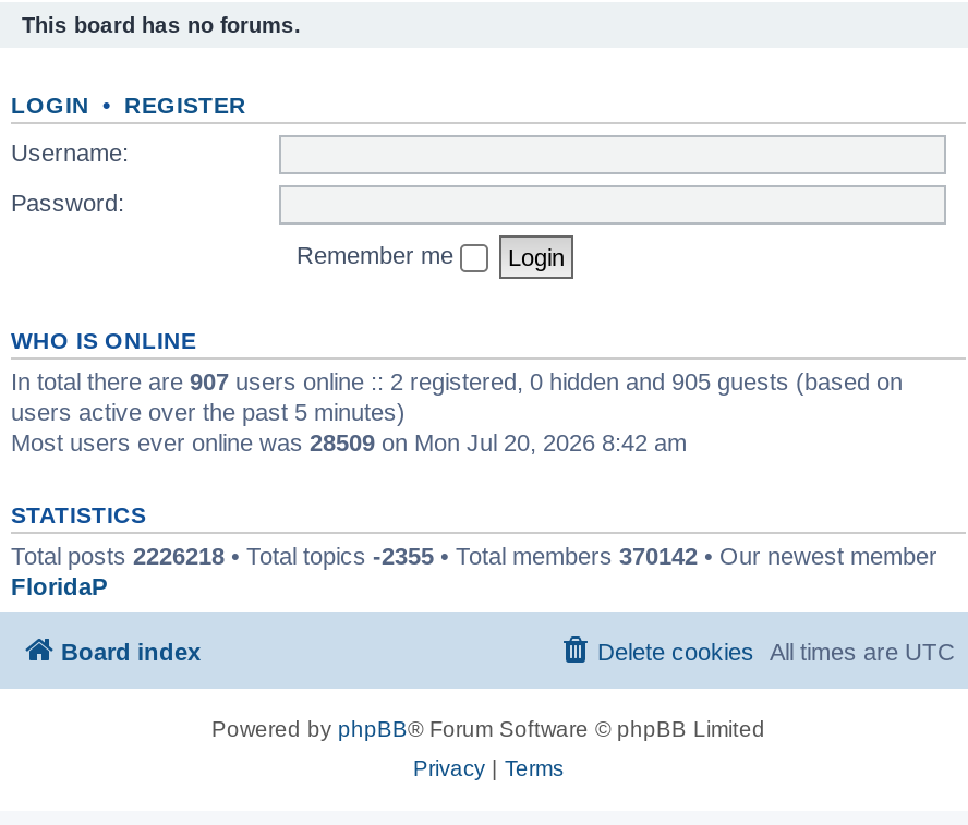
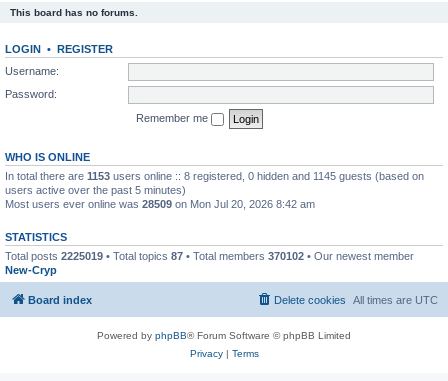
- In total there are 907 users online :: 2 registered, 0 hidden and 905 guests (based on
+ In total there are 1153 users online :: 8 registered, 0 hidden and 1145 guests (based on

- Total posts 2226218 • Total topics -2355 • Total members 370142 • Our newest member
- FloridaP
+ Total posts 2225019 • Total topics 87 • Total members 370102 • Our newest member
+ New-Cryp
